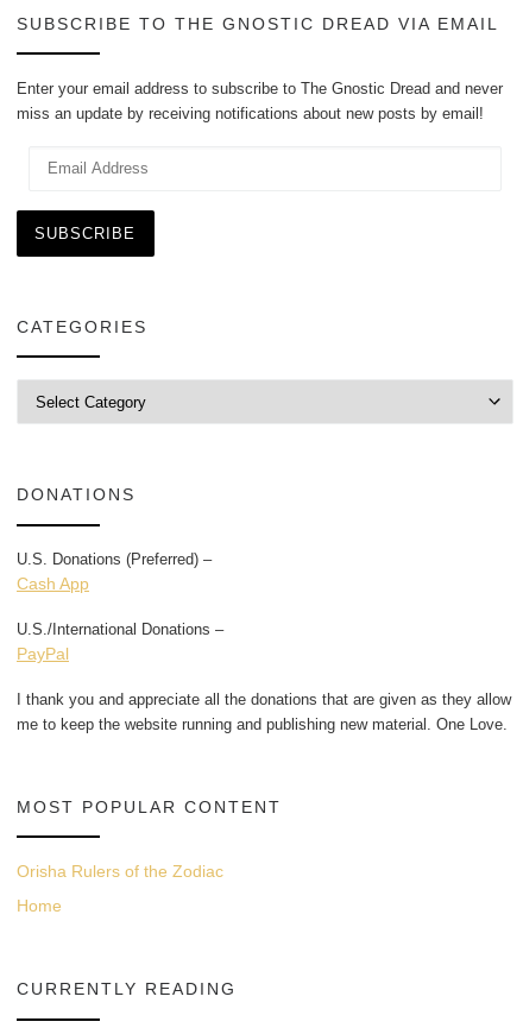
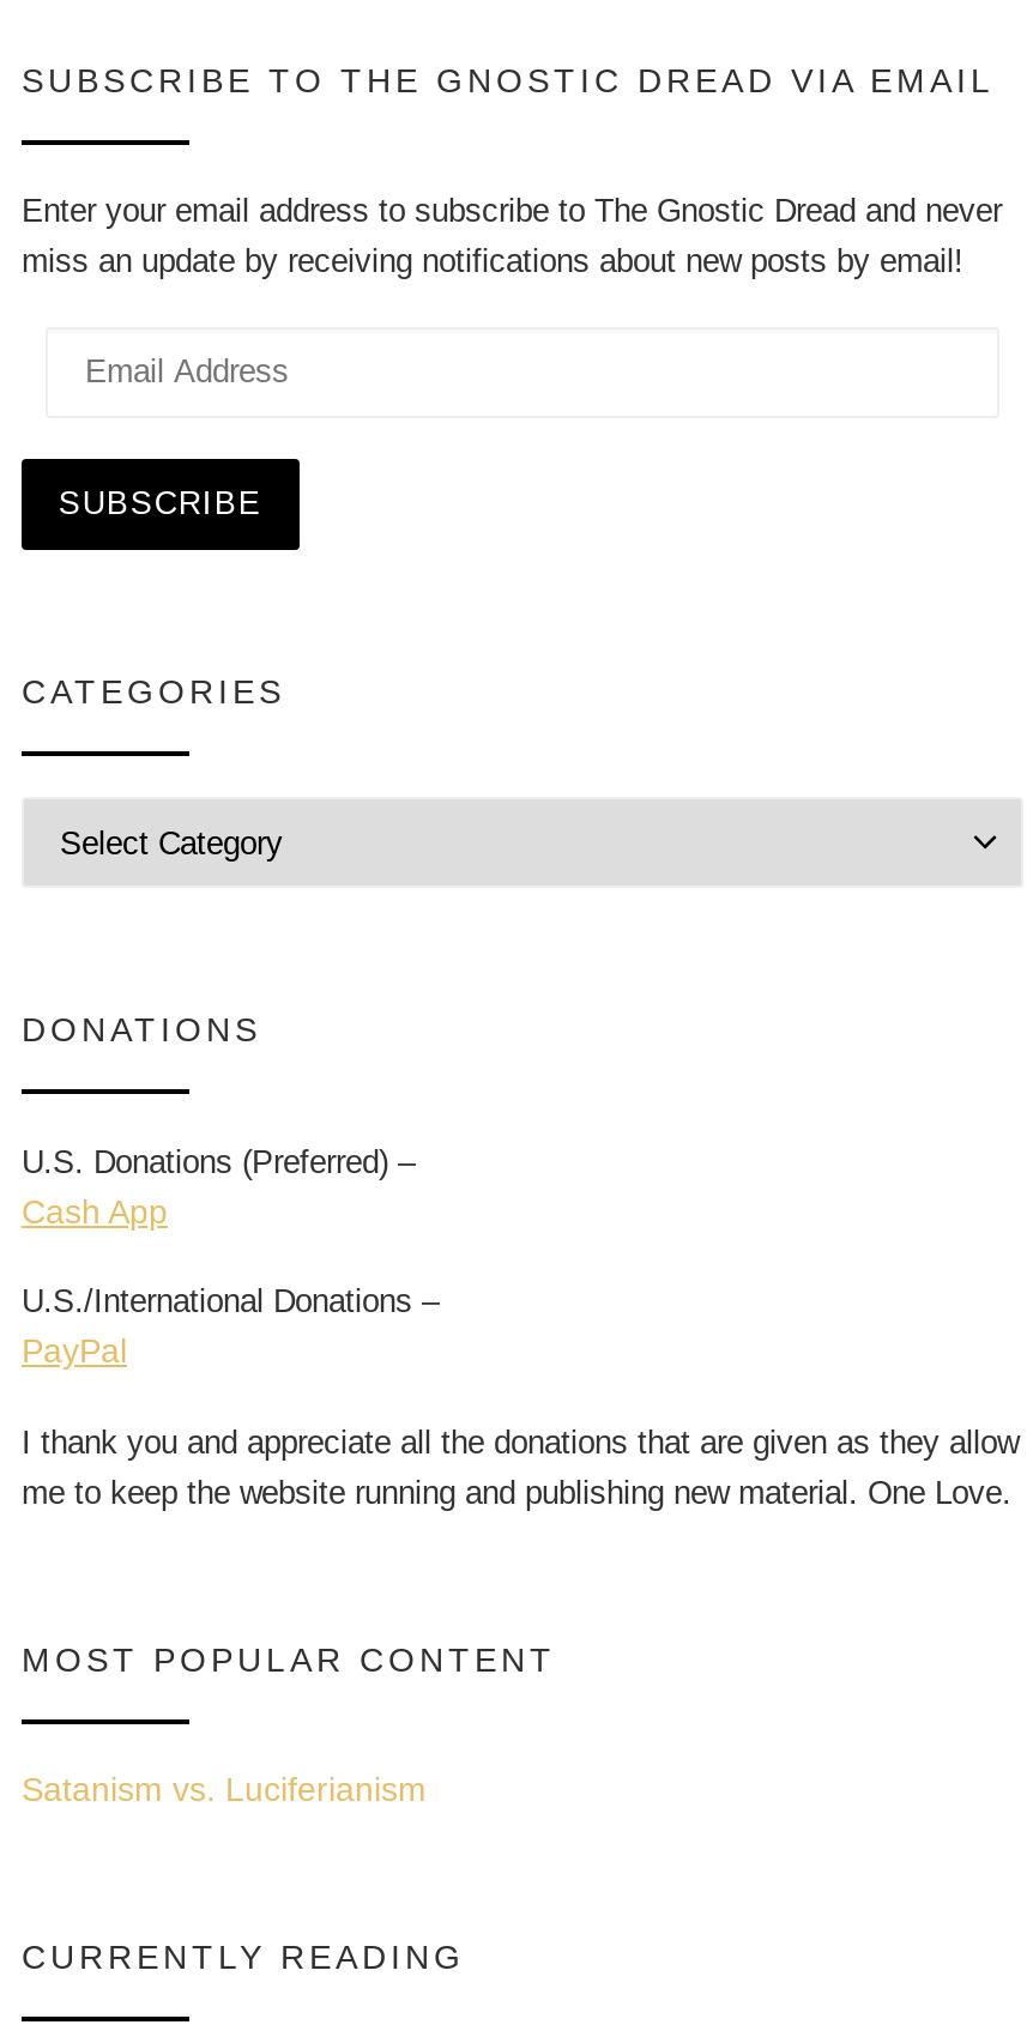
- Orisha Rulers of the Zodiac
- Home
+ Satanism vs. Luciferianism
